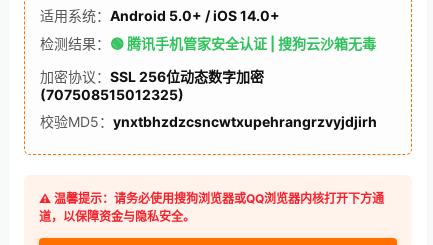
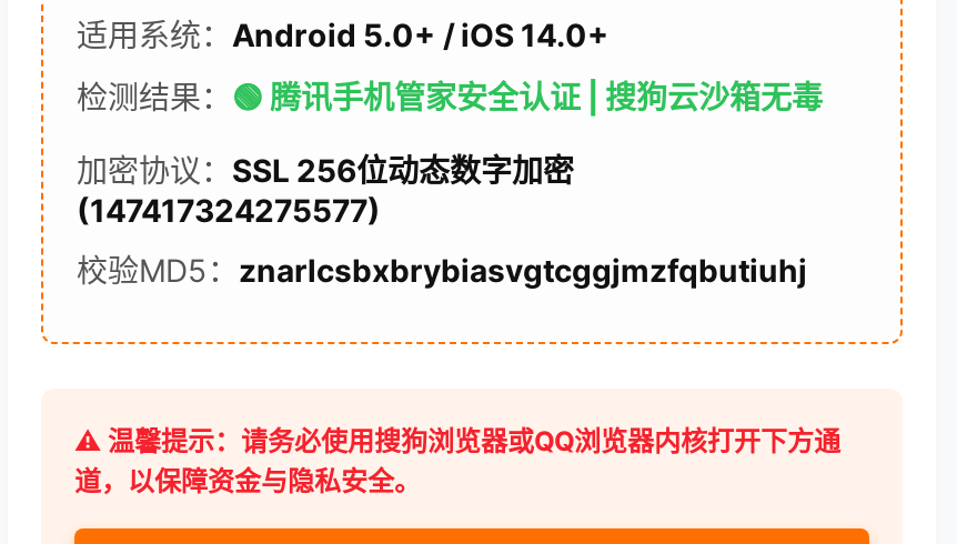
- (707508515012325)
+ (147417324275577)

- 校验MD5：ynxtbhzdzcsncwtxupehrangrzvyjdjirh
+ 校验MD5：znarlcsbxbrybiasvgtcggjmzfqbutiuhj
